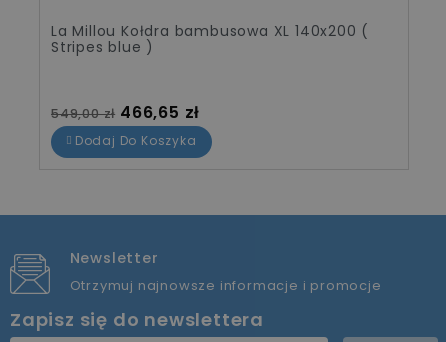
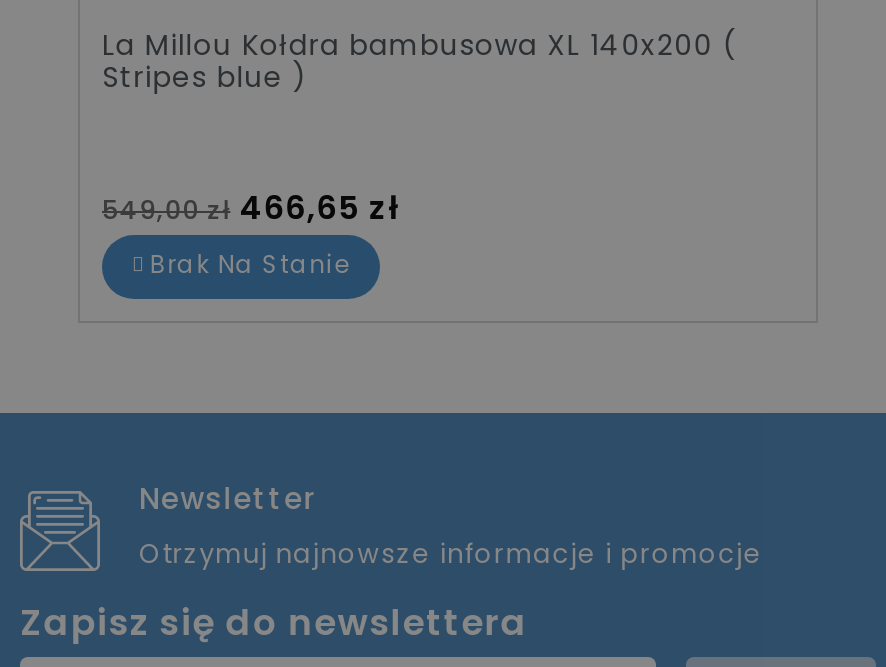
- Dodaj Do Koszyka
+ Brak Na Stanie
